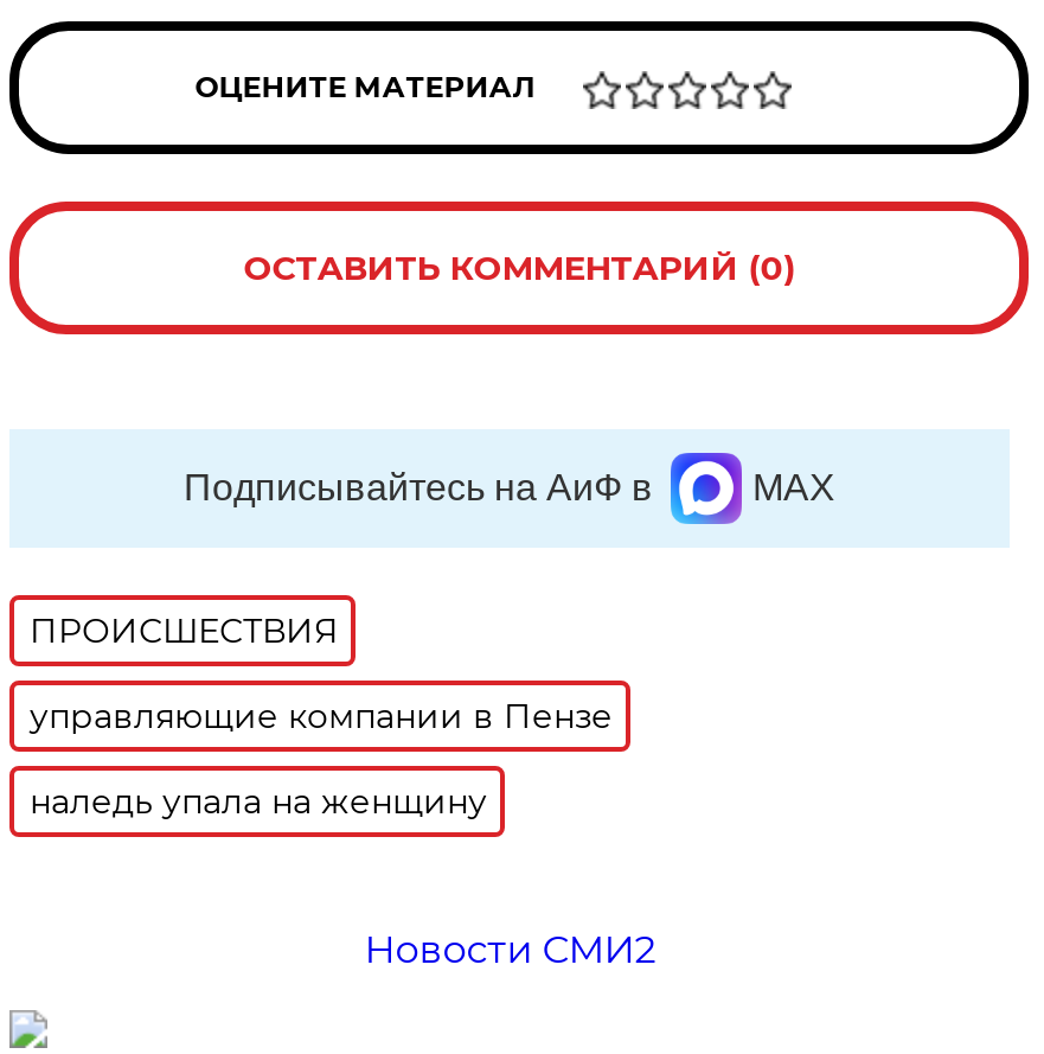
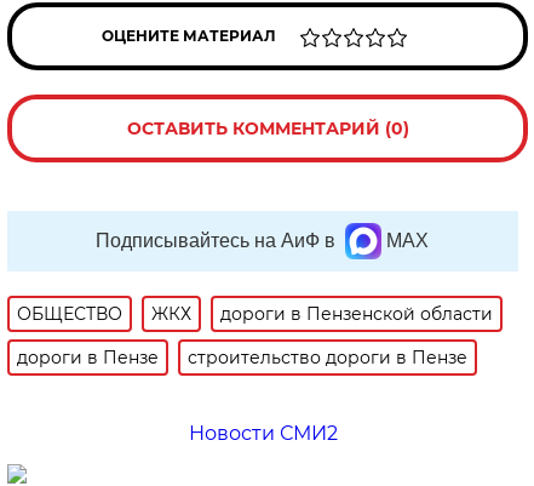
- ПРОИСШЕСТВИЯ
- управляющие компании в Пензе
- наледь упала на женщину
+ ОБЩЕСТВО
+ ЖКХ
+ дороги в Пензенской области
+ дороги в Пензе
+ строительство дороги в Пензе
